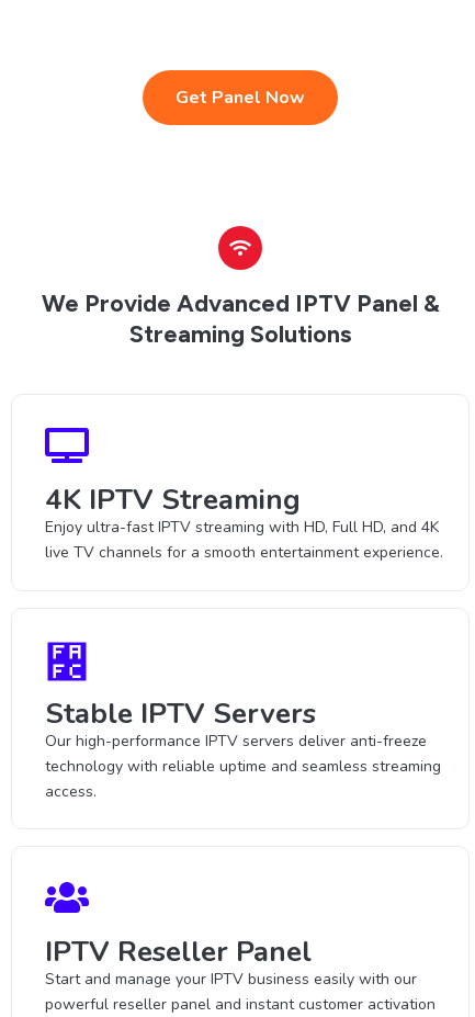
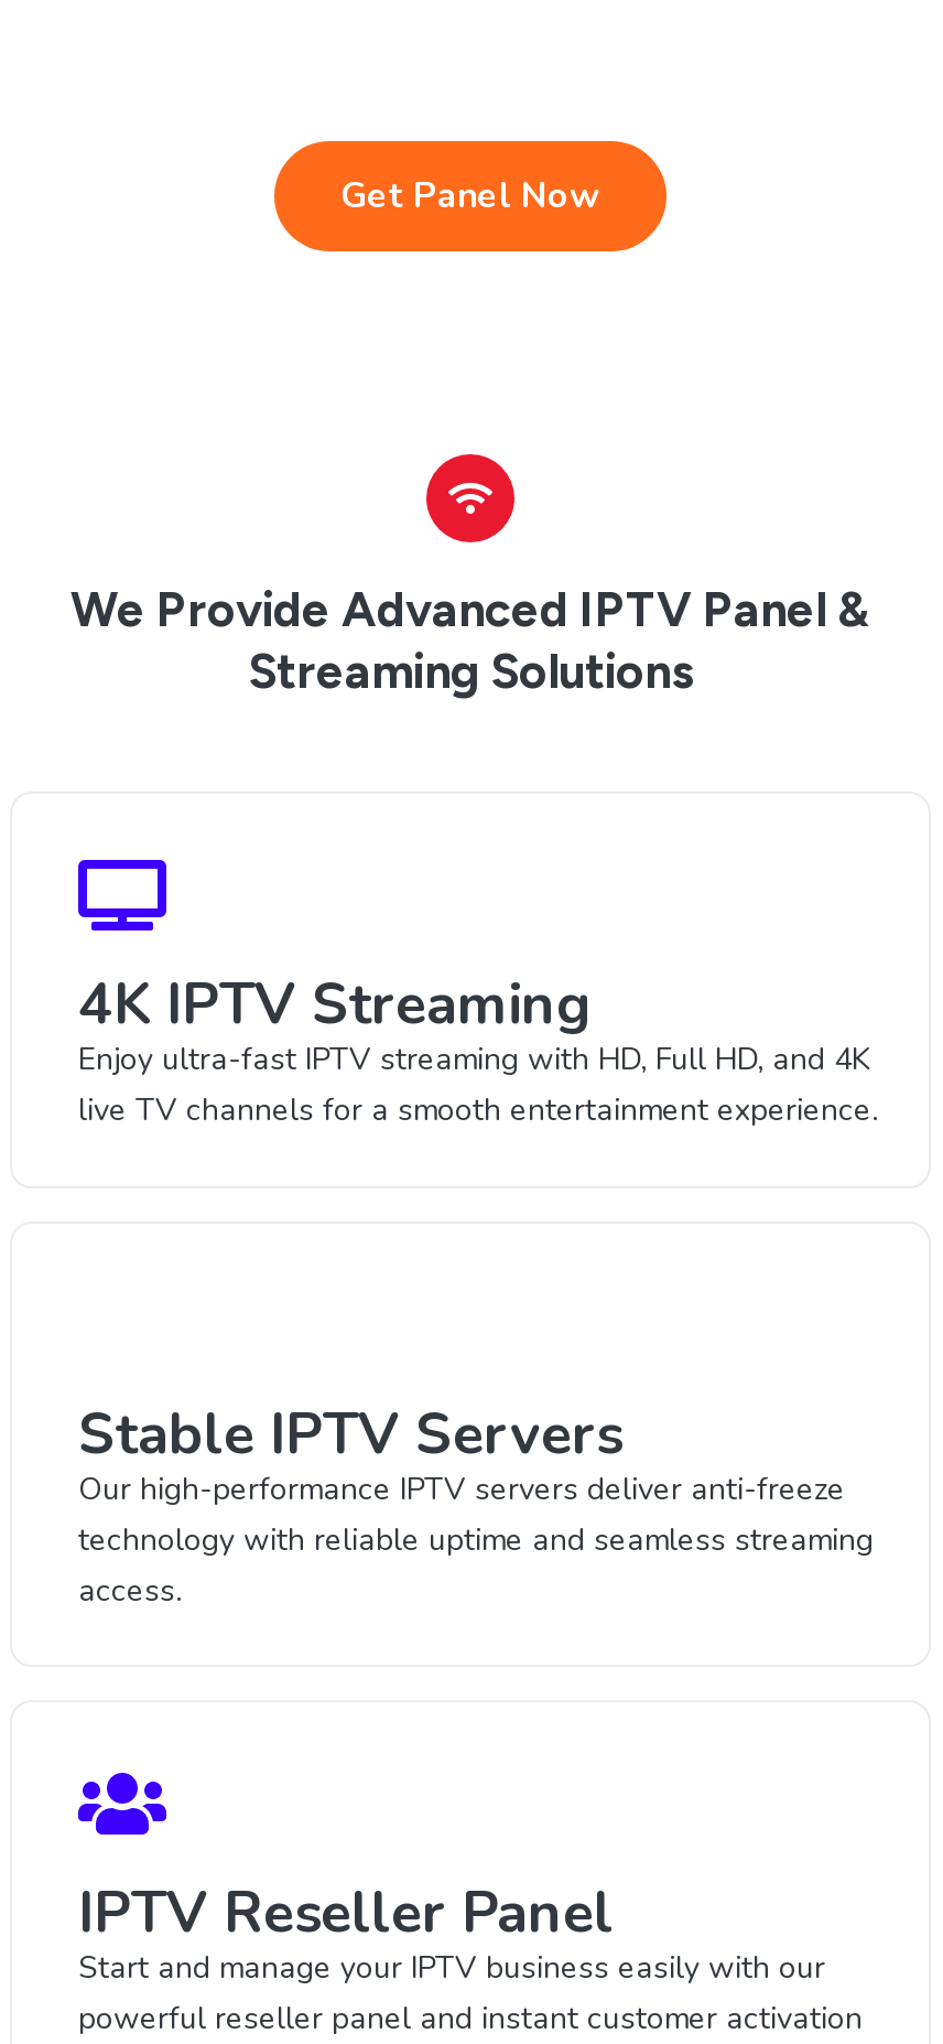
- [image]
